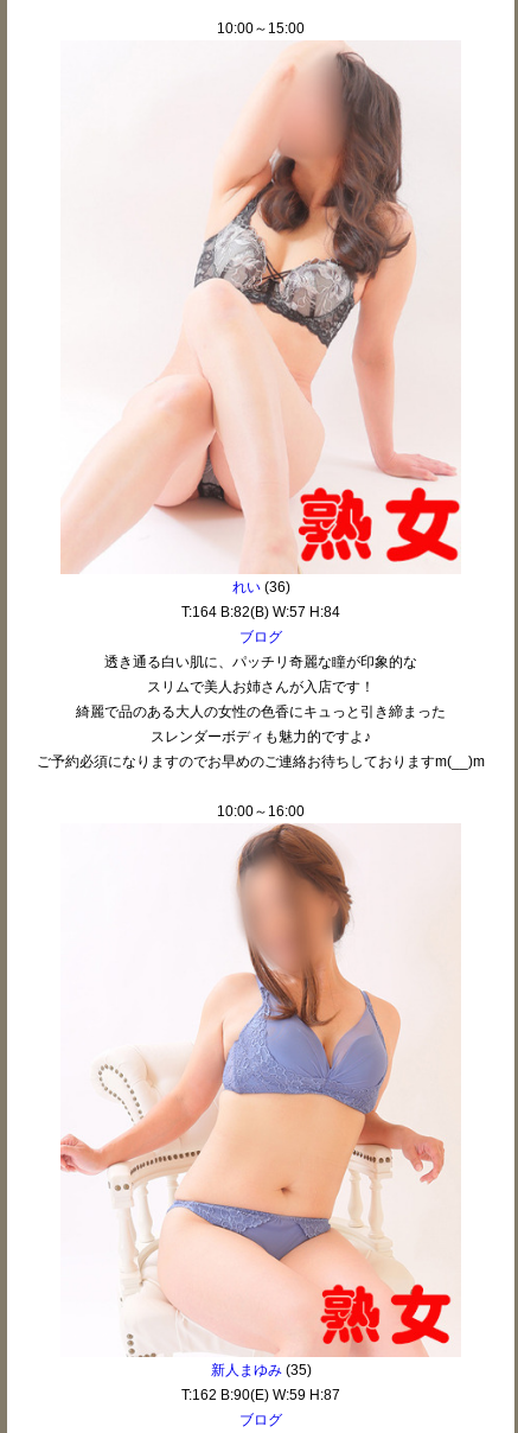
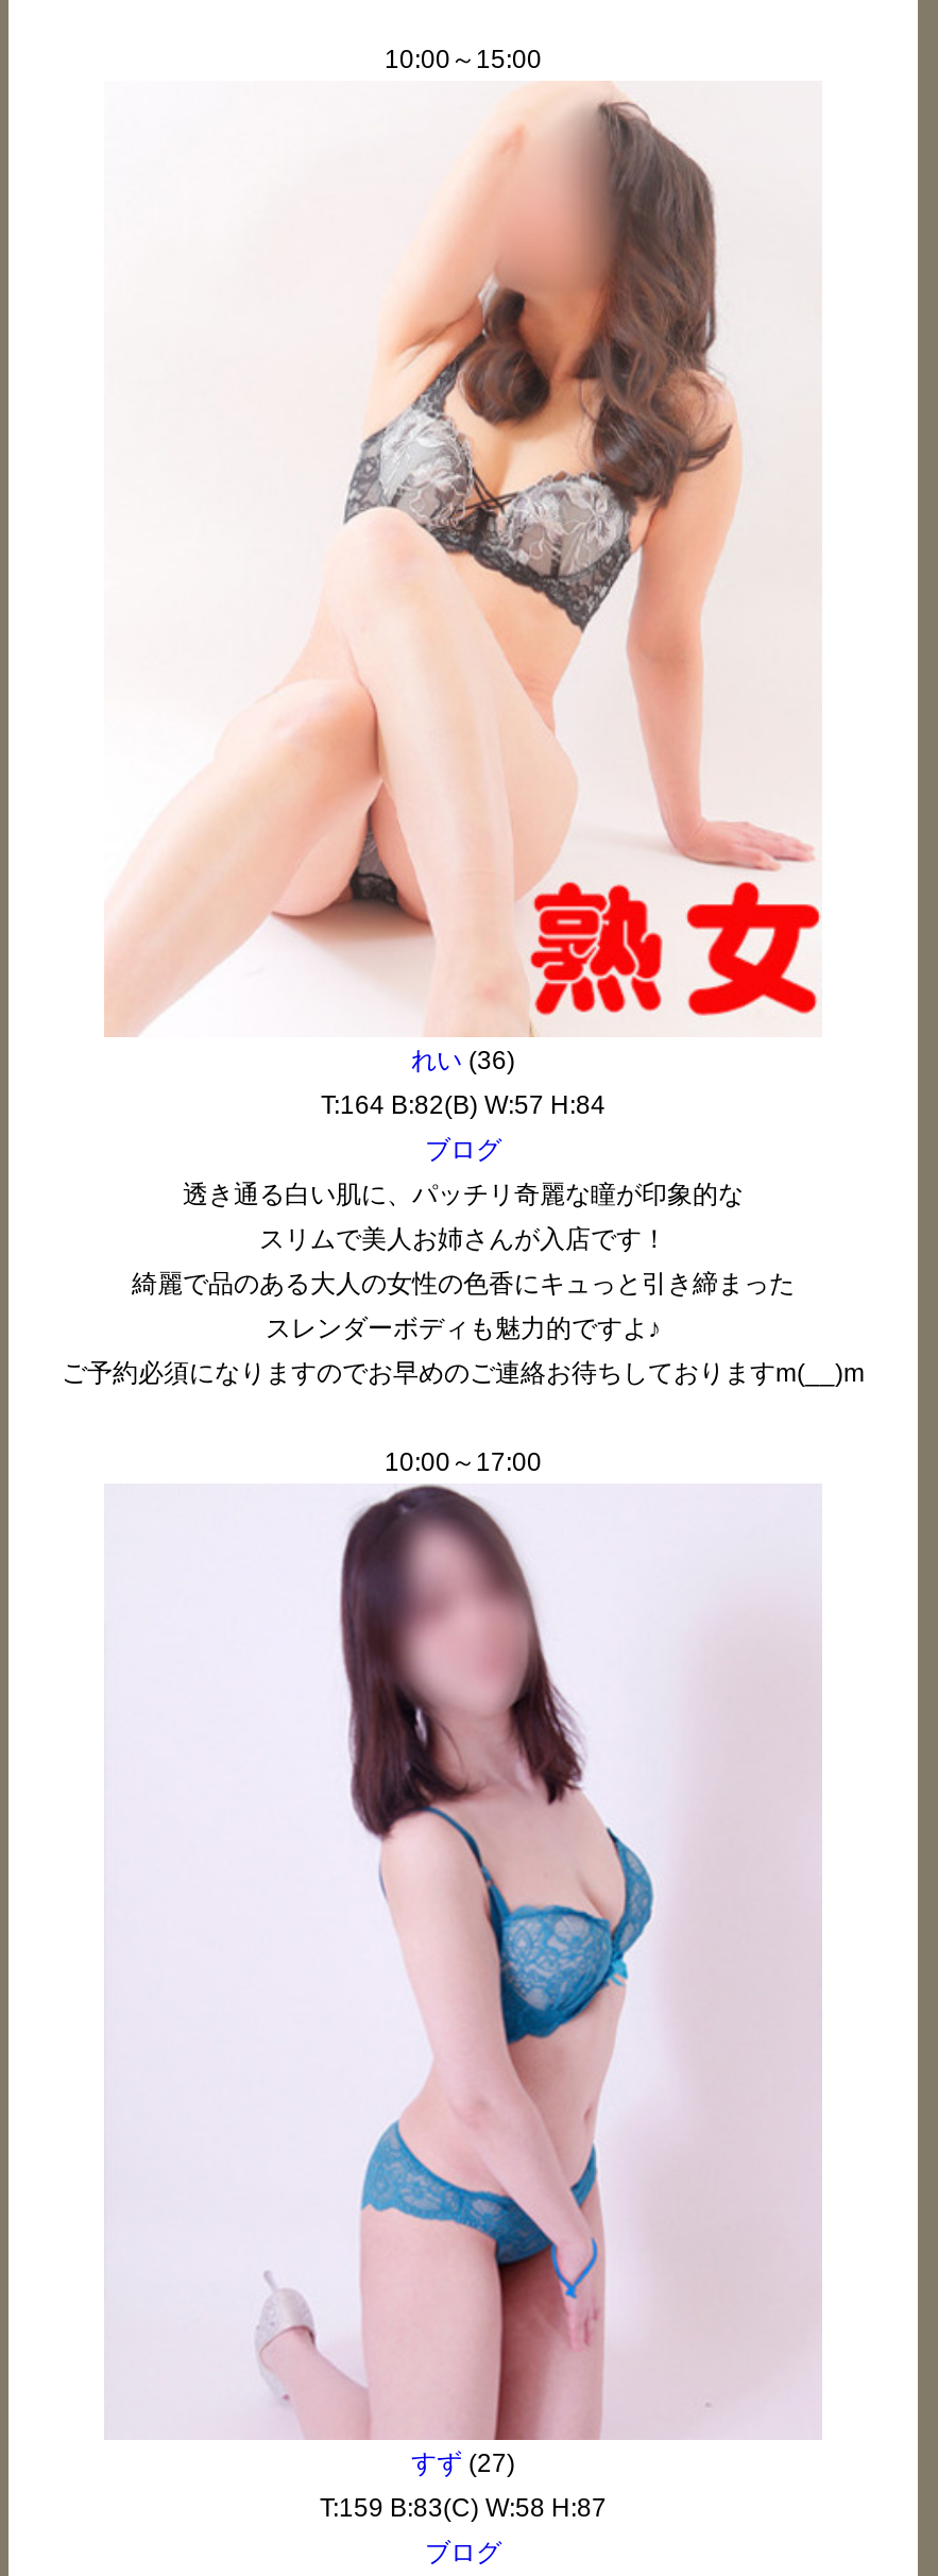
- 10:00～16:00
+ 10:00～17:00

- [image]
- 新人まゆみ (35)
+ [image]
+ すず (27)

- T:162 B:90(E) W:59 H:87
+ T:159 B:83(C) W:58 H:87
